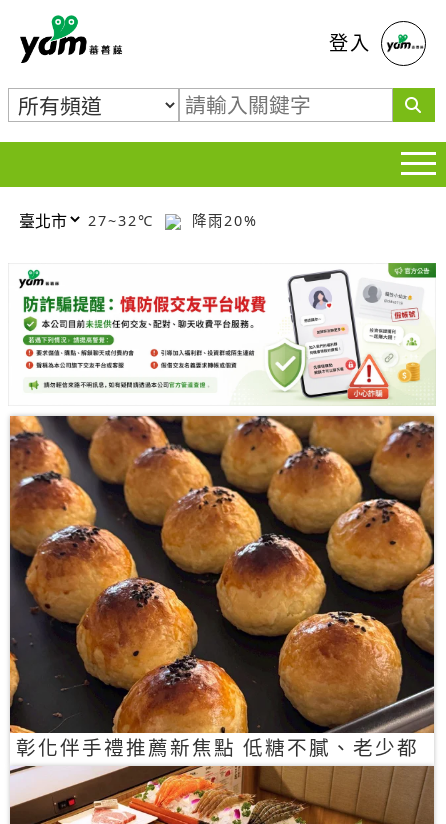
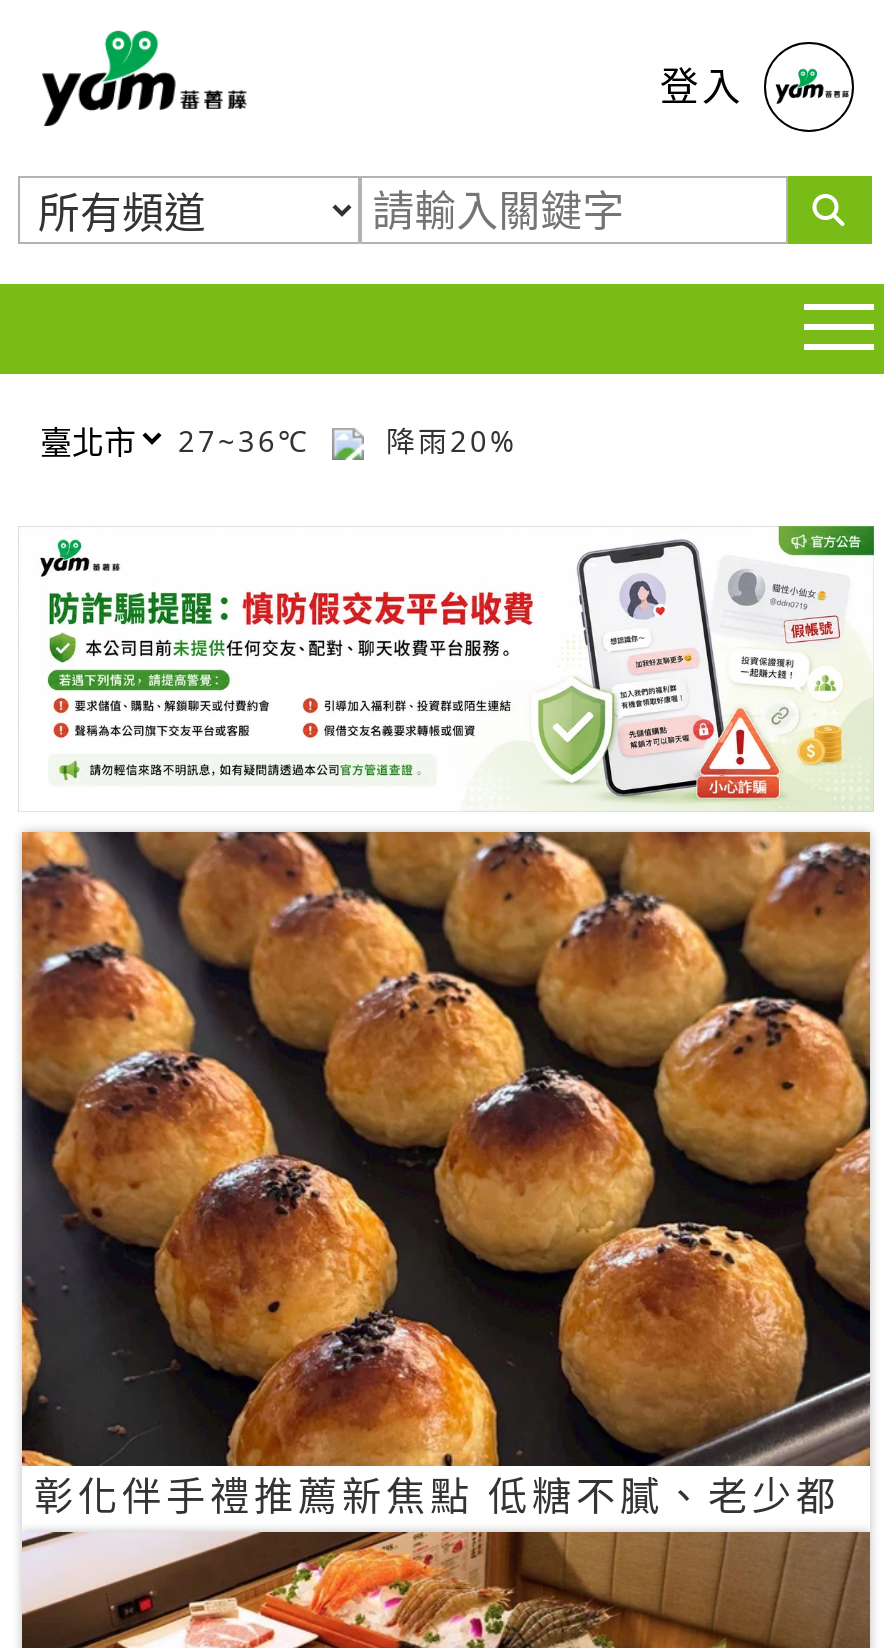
- 27~32℃ 降雨20%
+ 27~36℃ 降雨20%
